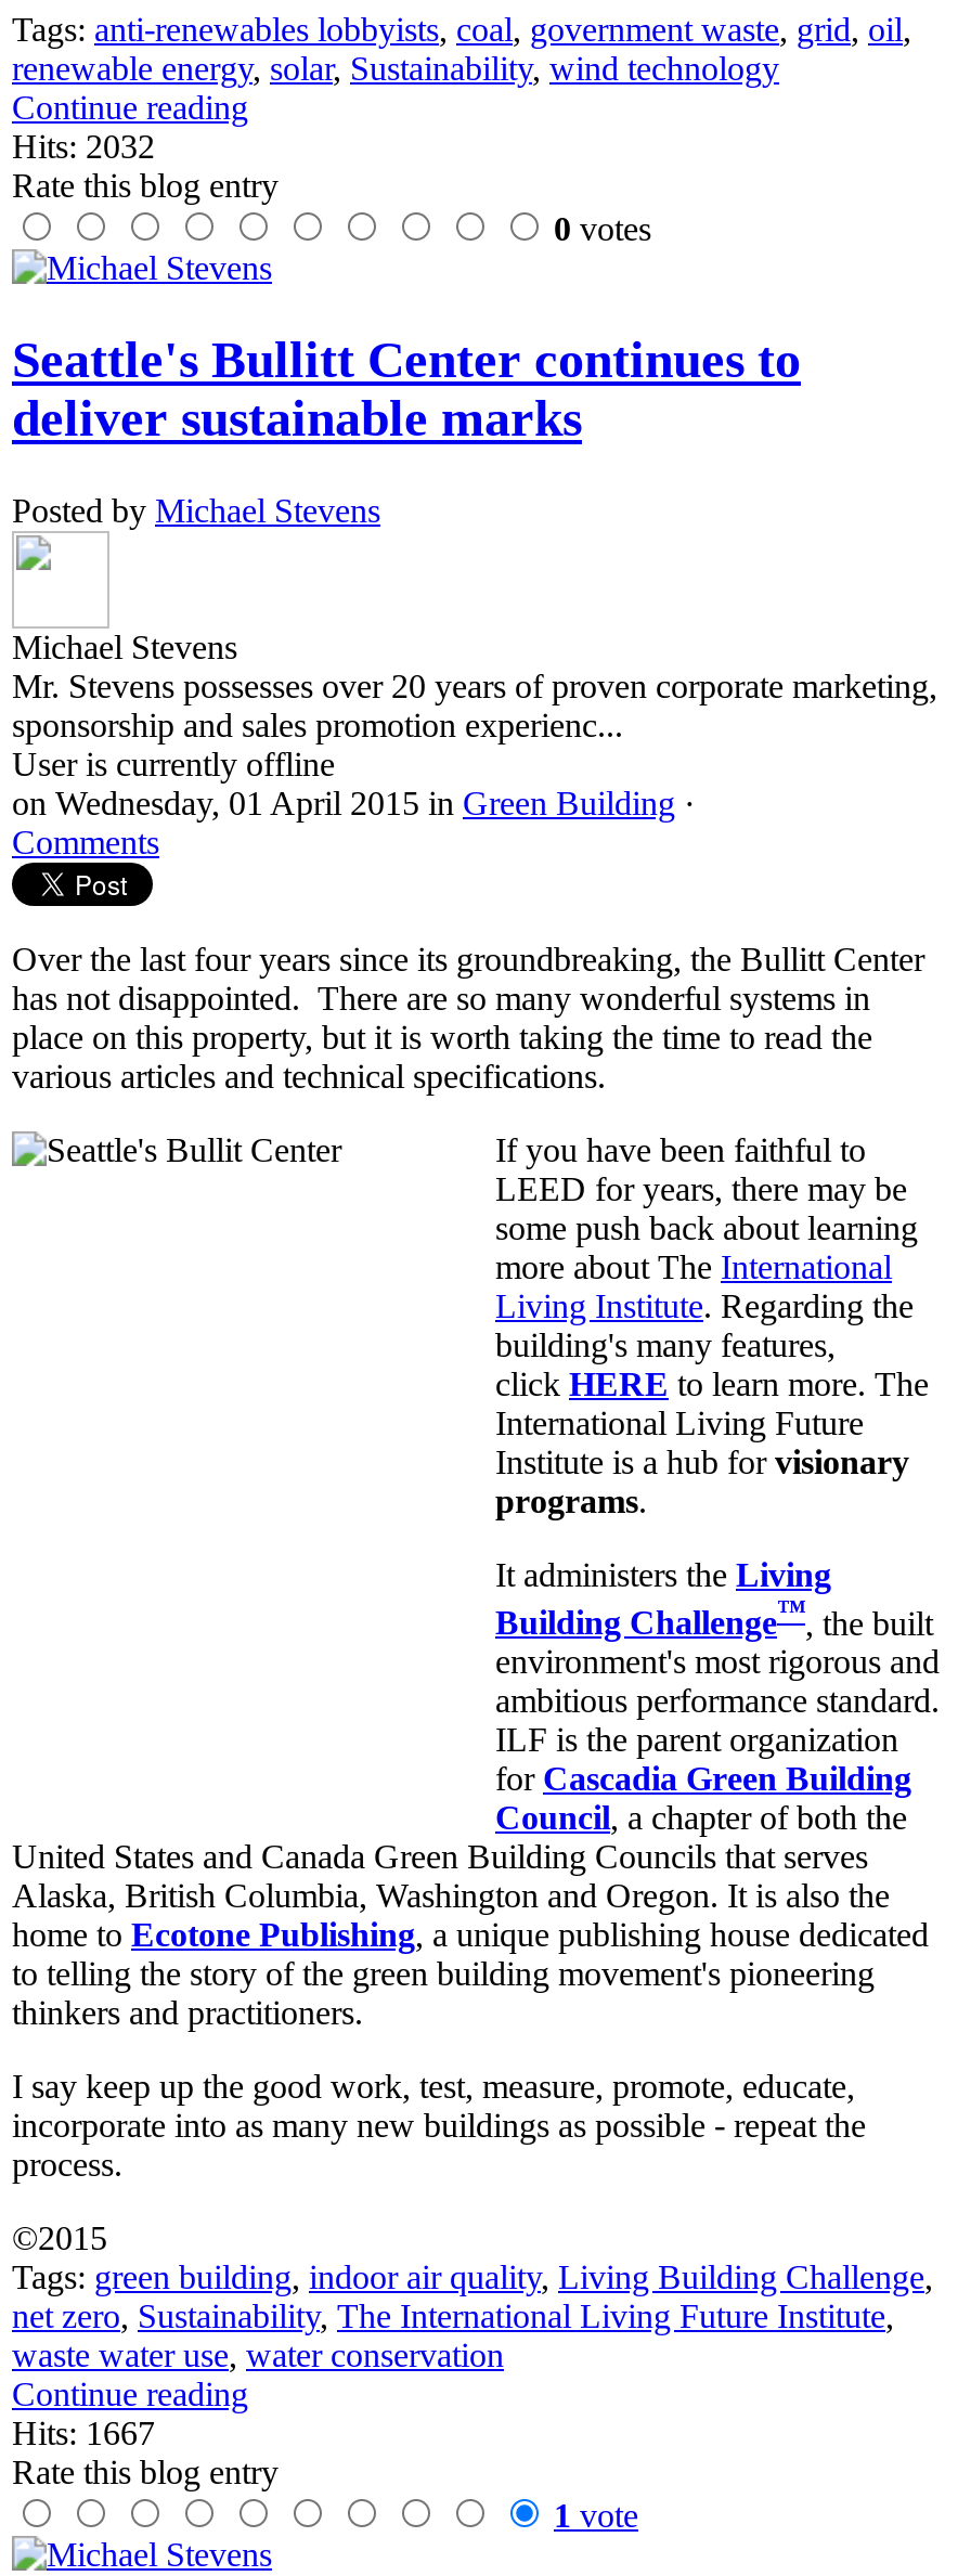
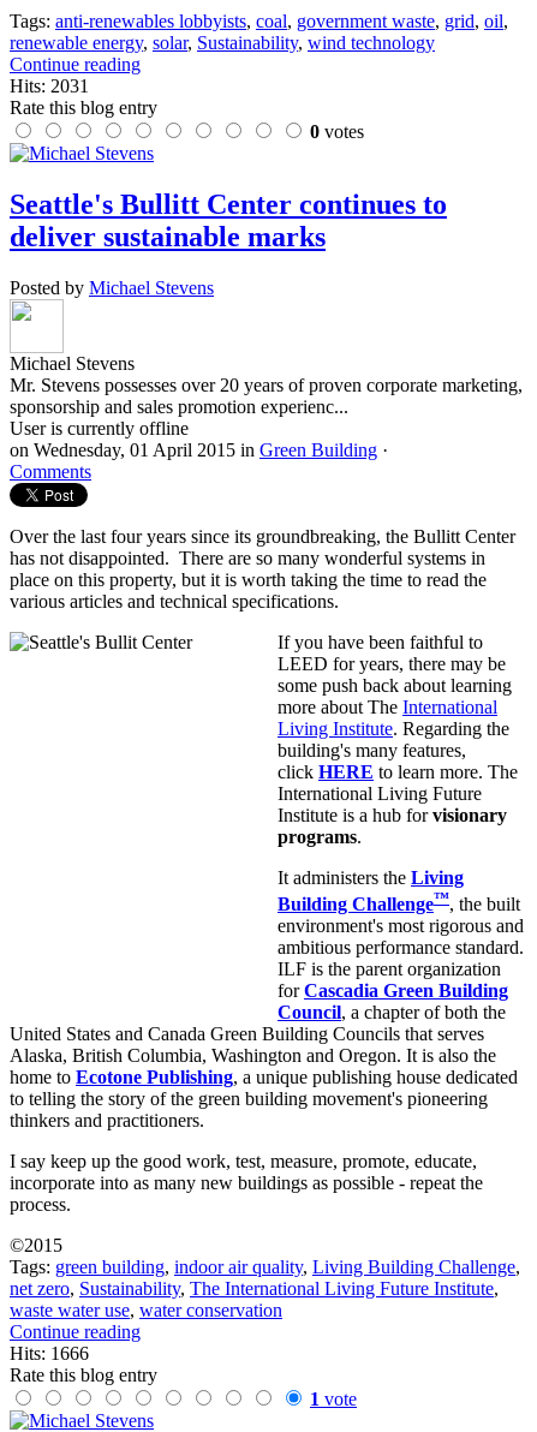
- Hits: 2032
+ Hits: 2031

- Hits: 1667
+ Hits: 1666
